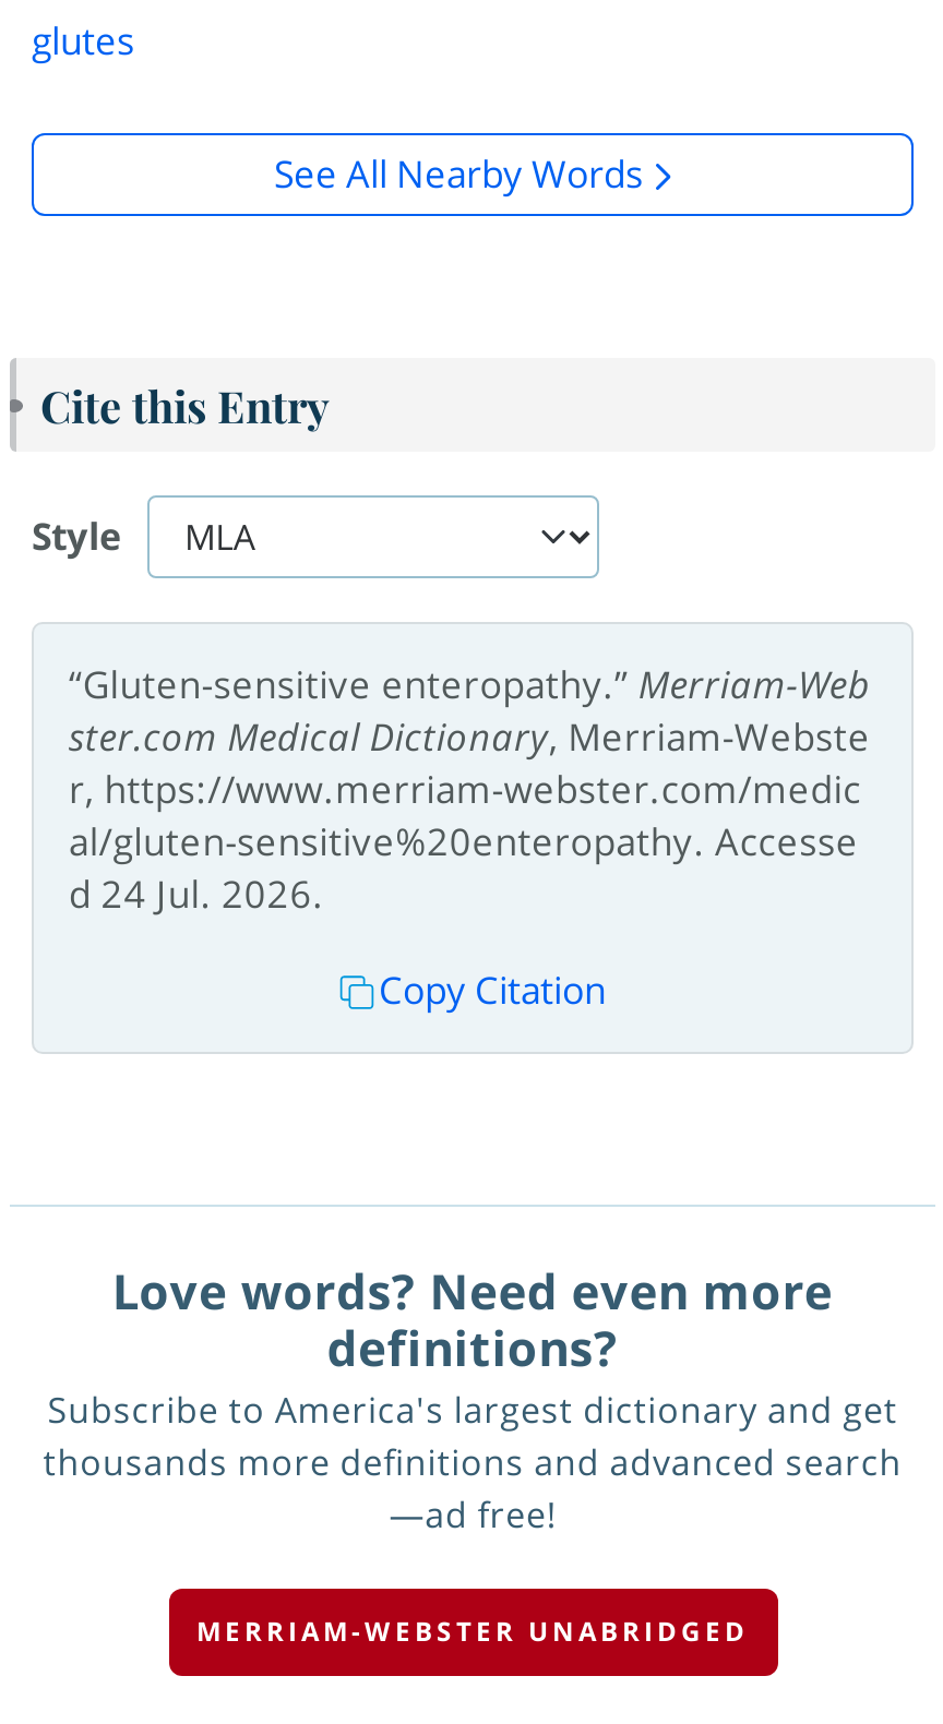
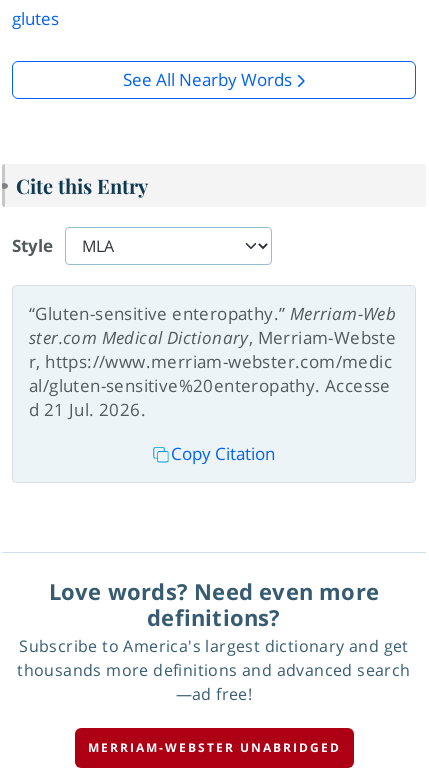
- d 24 Jul. 2026.
+ d 21 Jul. 2026.
